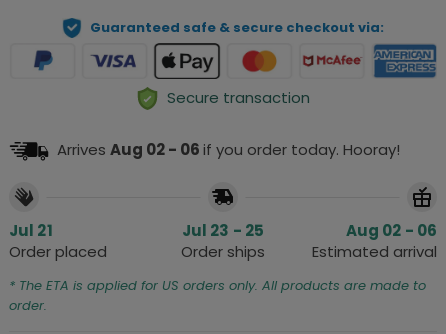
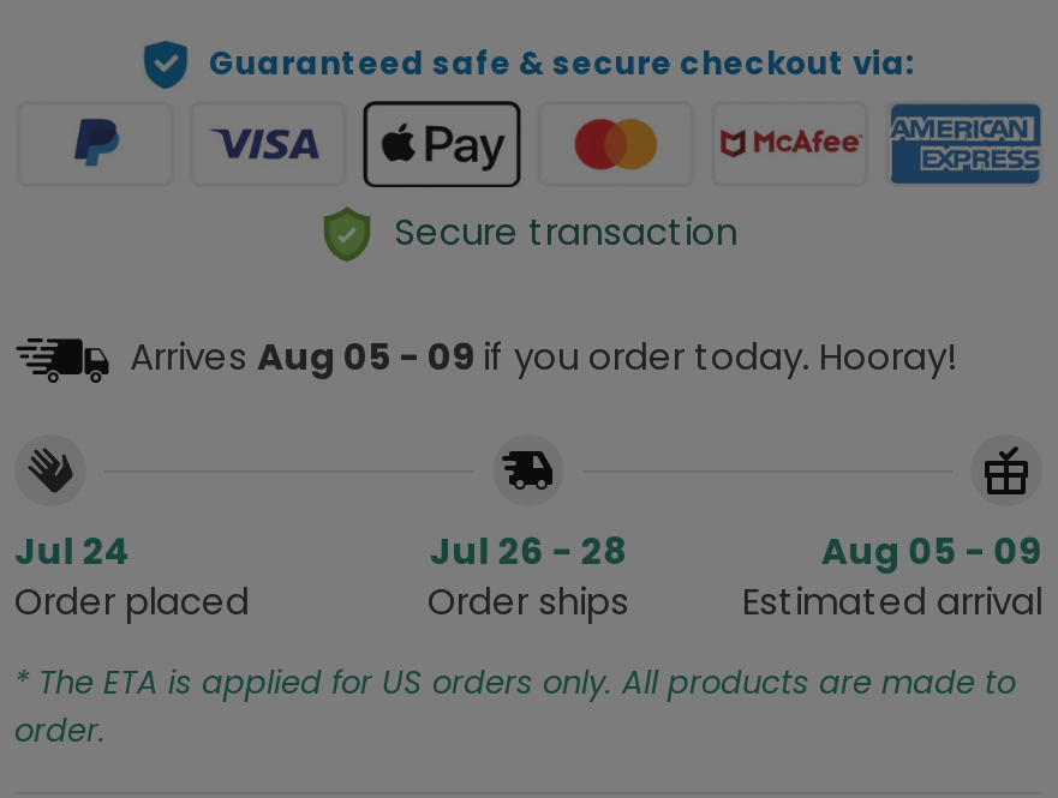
- Arrives Aug 02 - 06 if you order today. Hooray!
+ Arrives Aug 05 - 09 if you order today. Hooray!

- Jul 21
+ Jul 24

- Jul 23 - 25
+ Jul 26 - 28

- Aug 02 - 06
+ Aug 05 - 09
